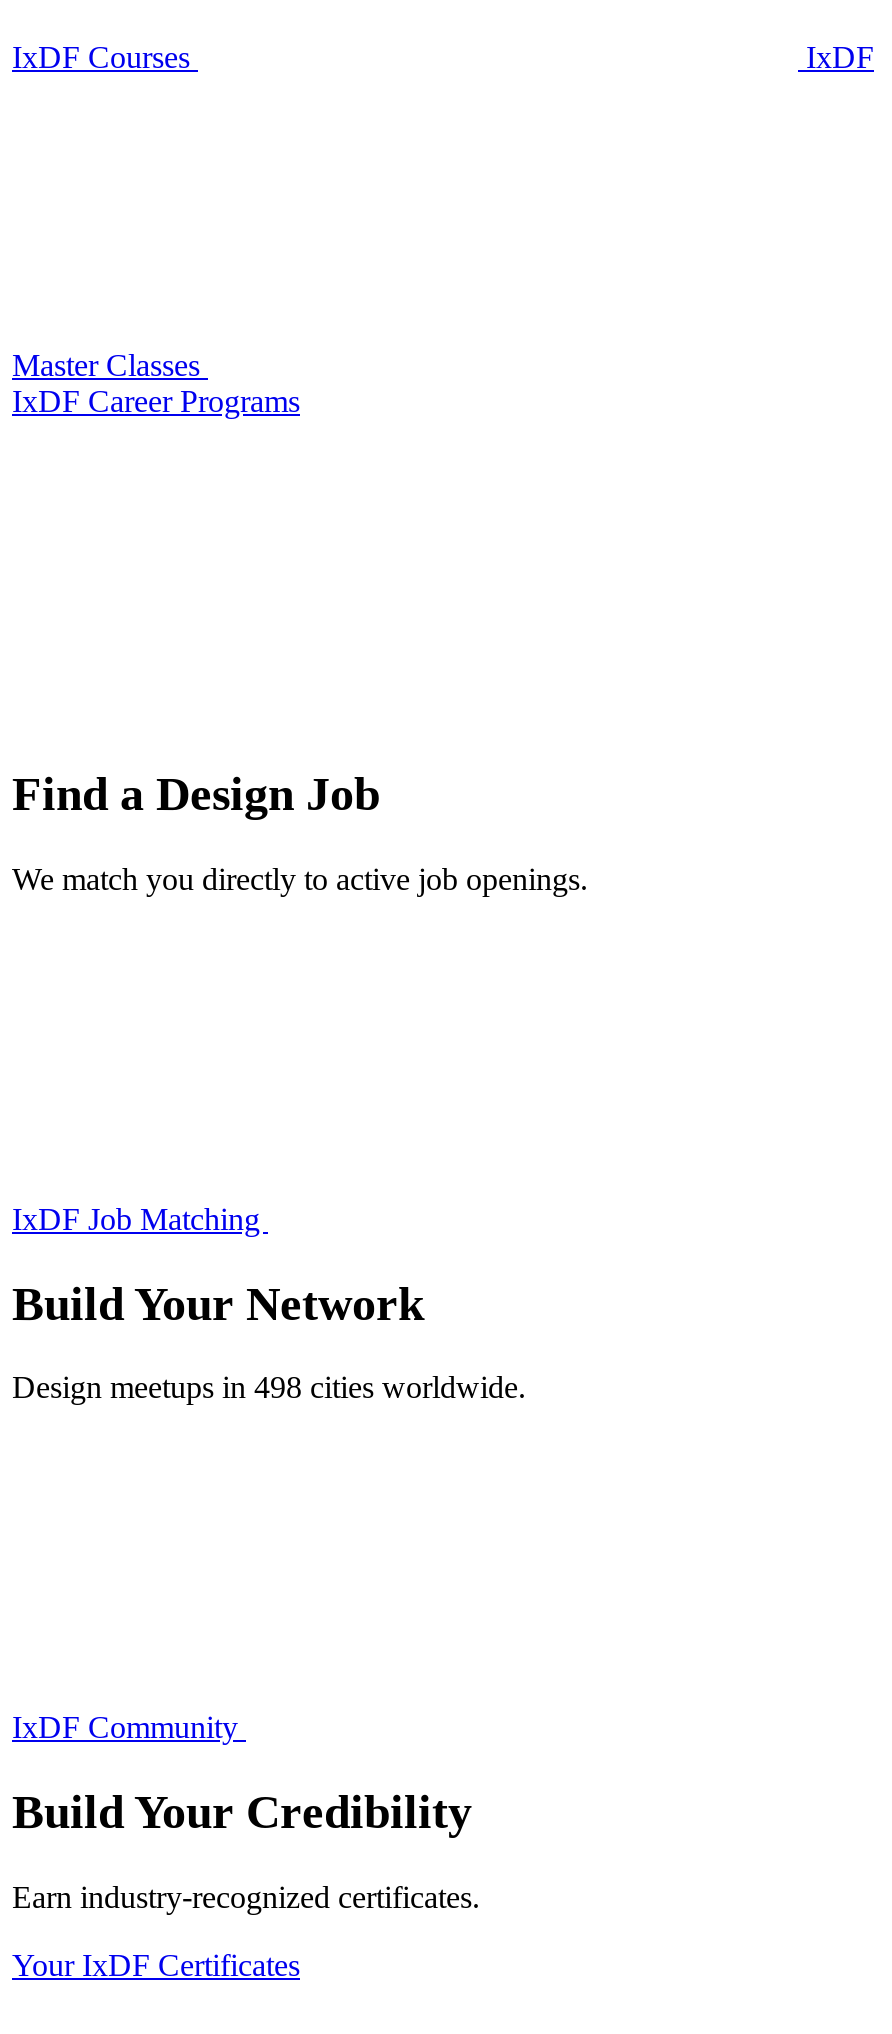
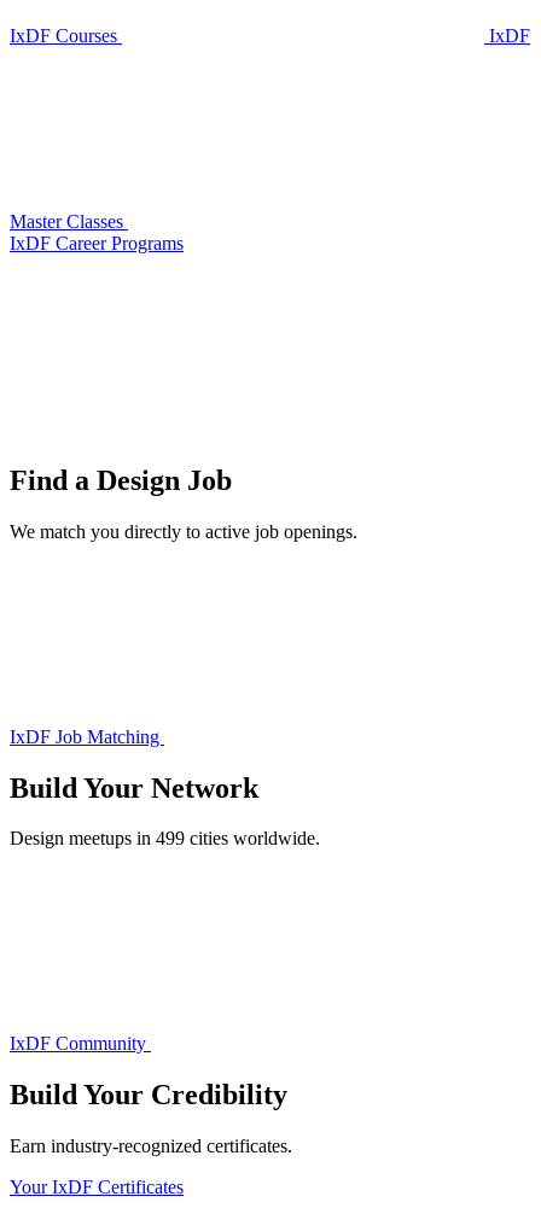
- Design meetups in 498 cities worldwide.
+ Design meetups in 499 cities worldwide.
